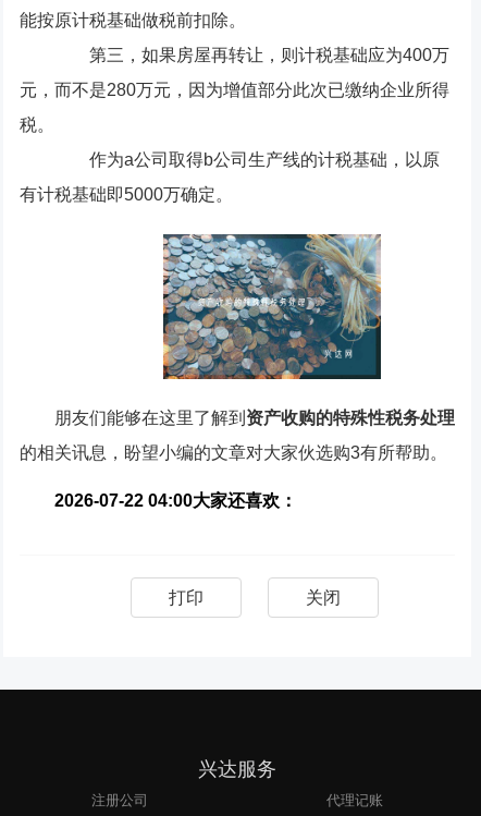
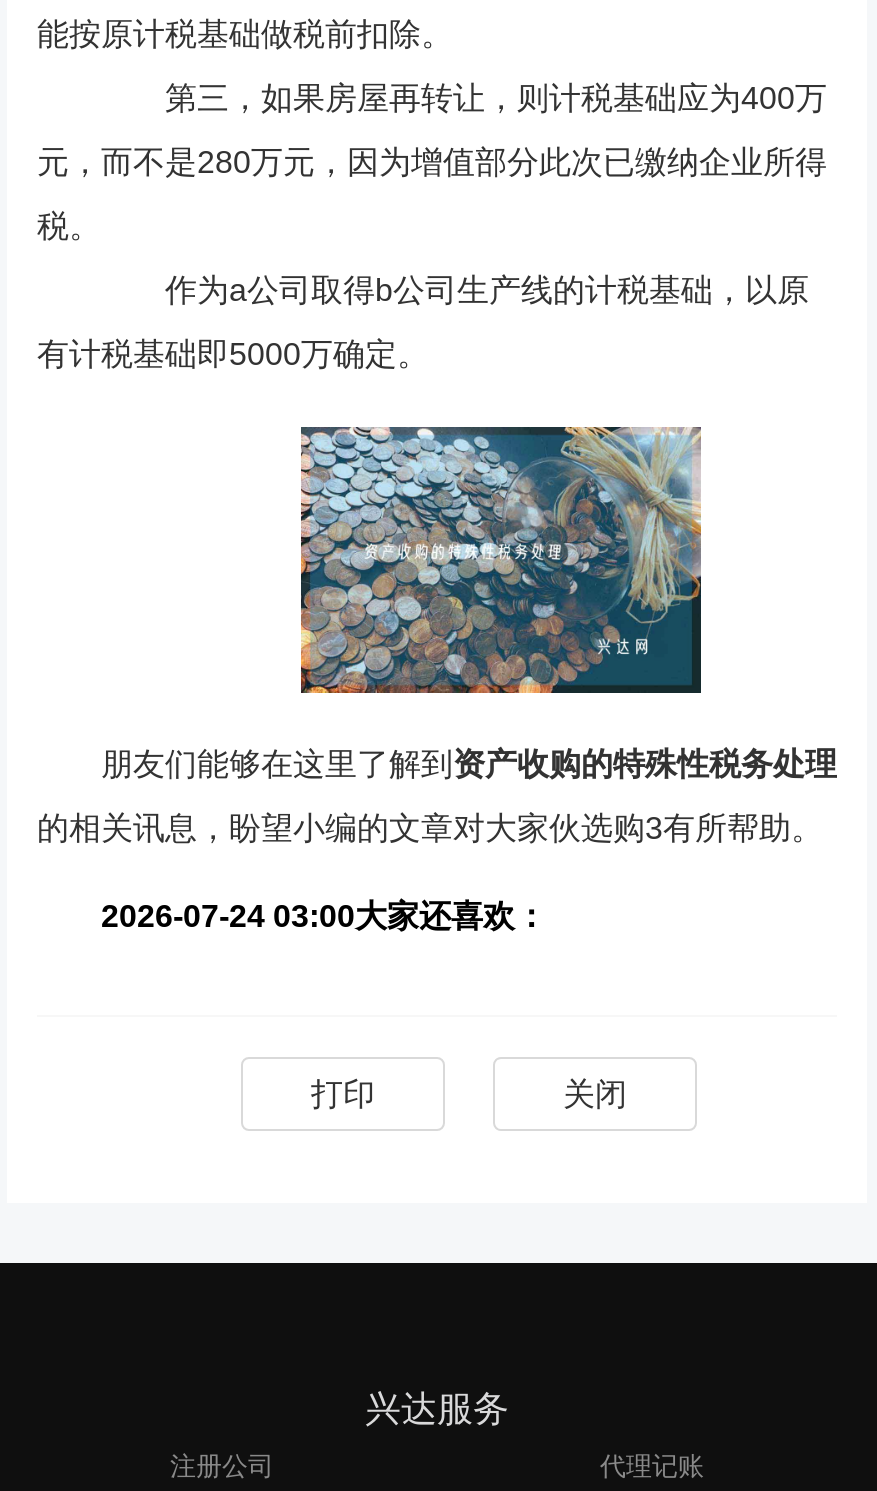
- 2026-07-22 04:00大家还喜欢：
+ 2026-07-24 03:00大家还喜欢：
